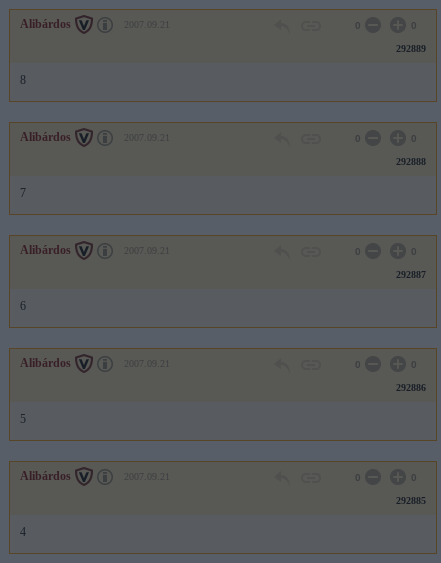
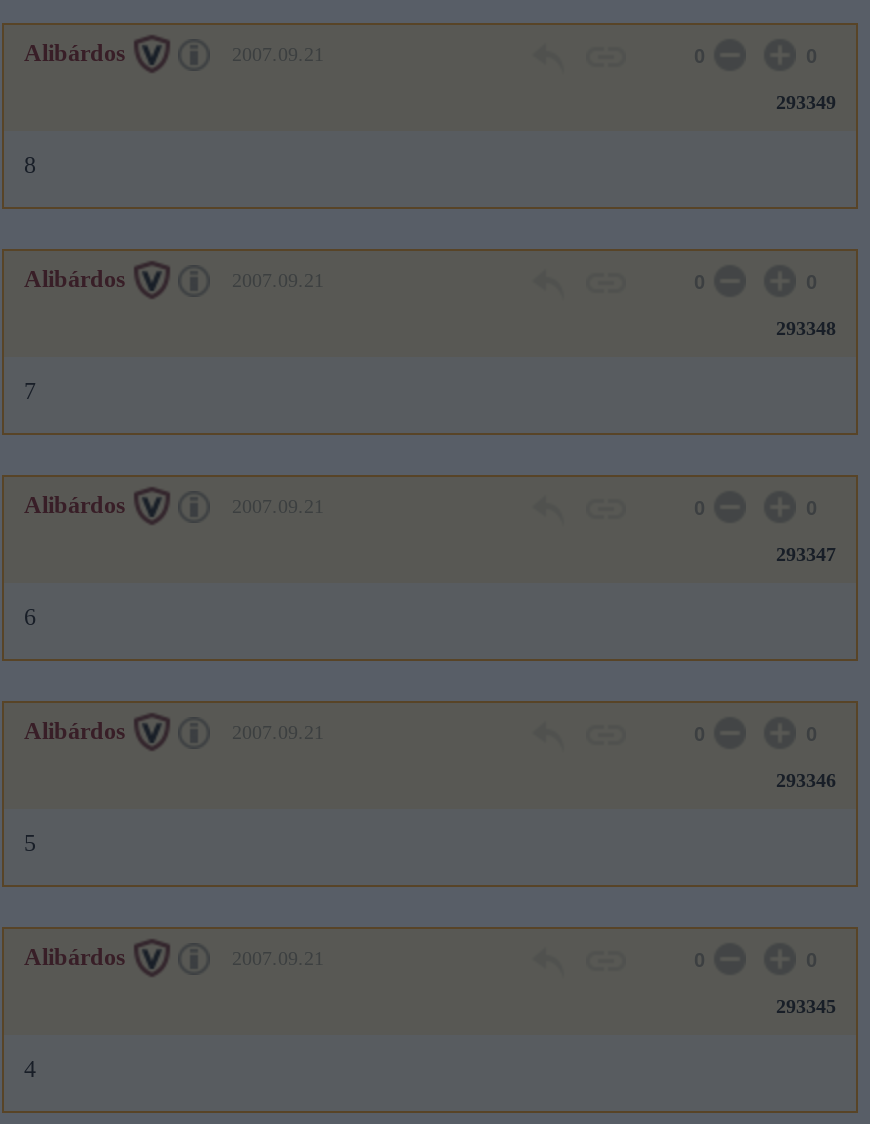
- 292889
+ 293349

- 292888
+ 293348

- 292887
+ 293347

- 292886
+ 293346

- 292885
+ 293345
